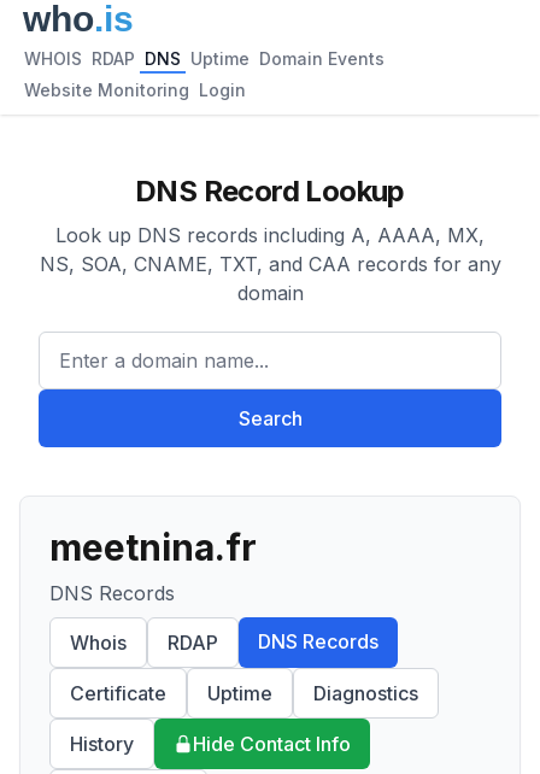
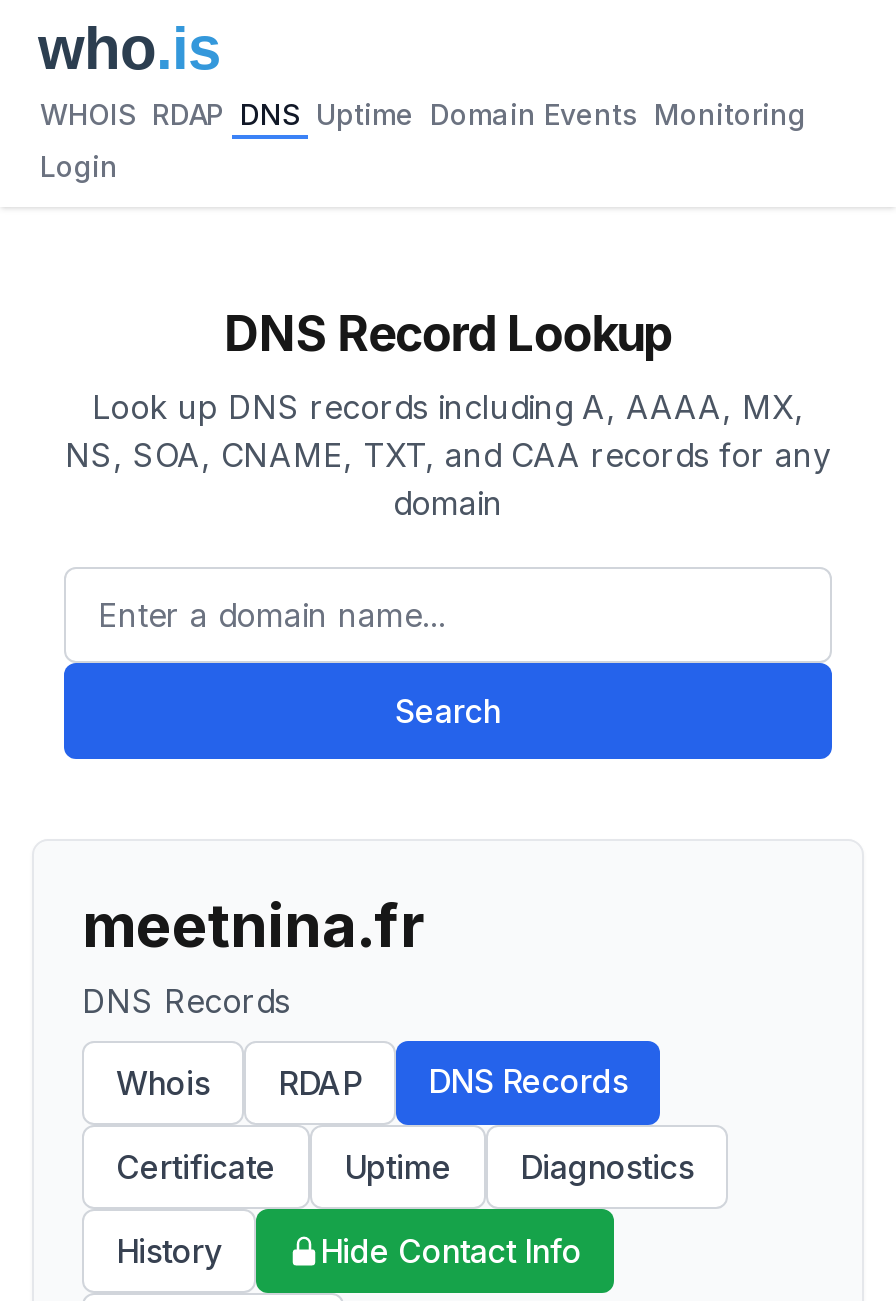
- WHOIS RDAP DNS Uptime Domain Events
+ WHOIS RDAP DNS Uptime Domain Events Monitoring

- Website Monitoring Login
+ Login
